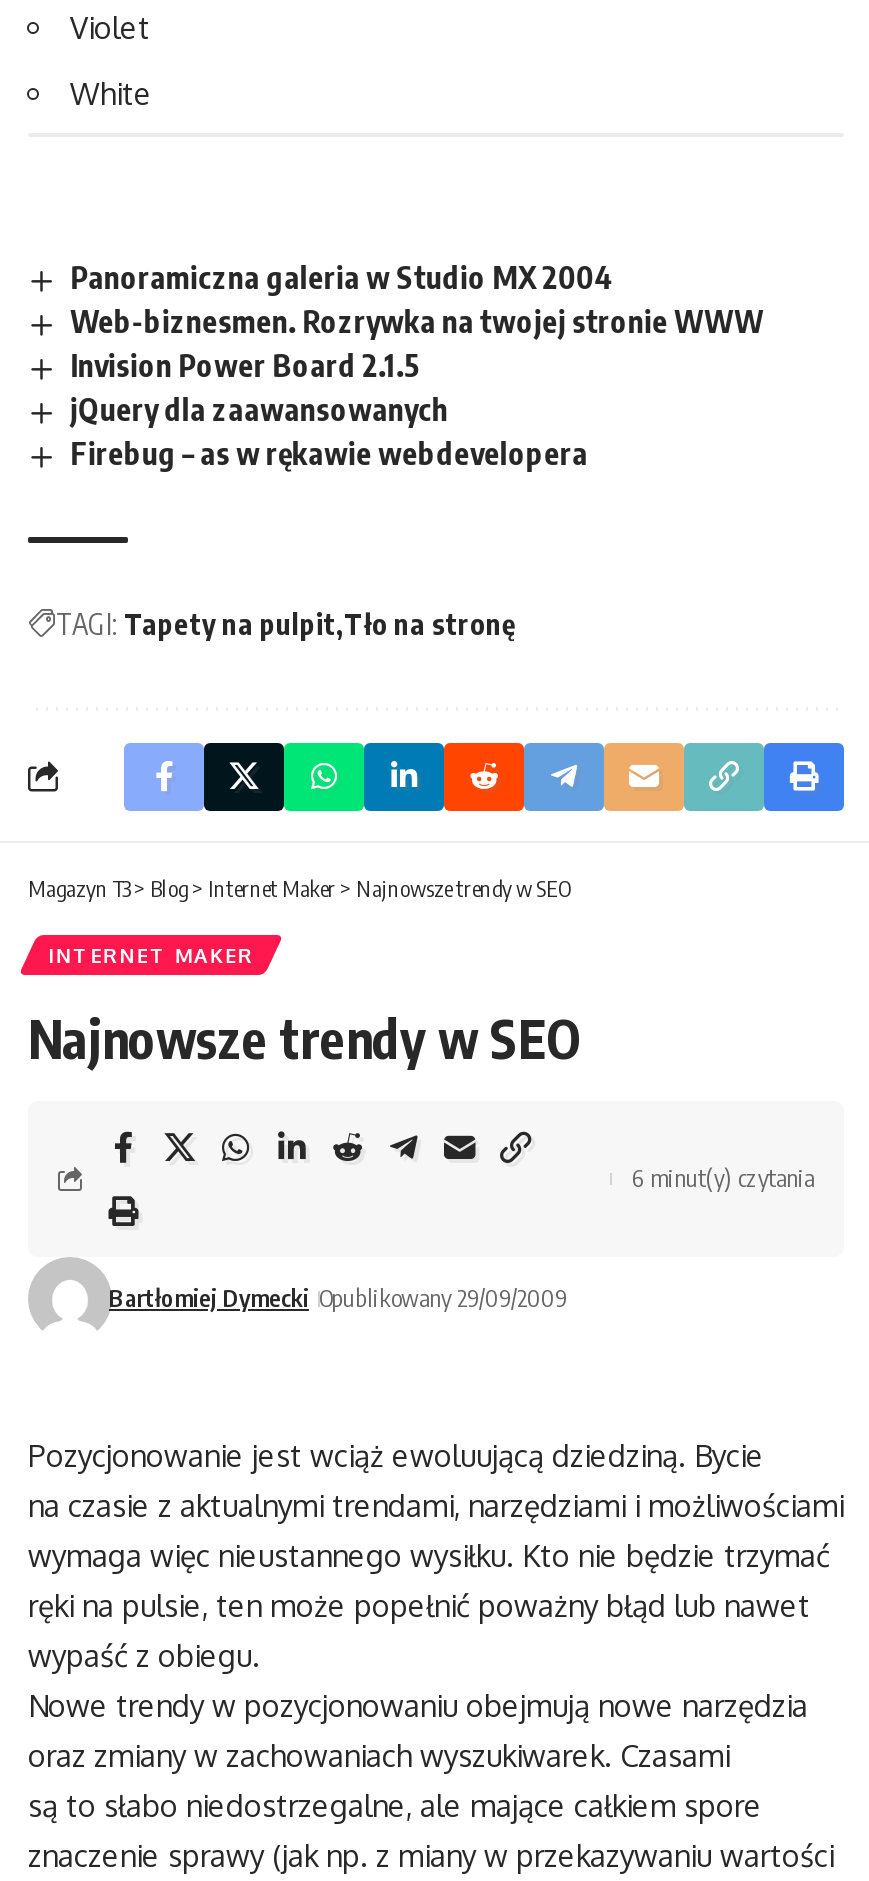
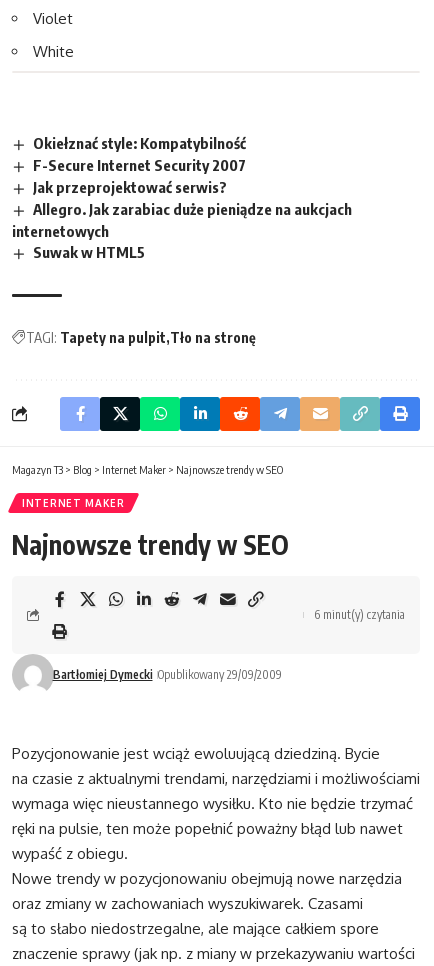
- Panoramiczna galeria w Studio MX 2004
- Web-biznesmen. Rozrywka na twojej stronie WWW
- Invision Power Board 2.1.5
- jQuery dla zaawansowanych
- Firebug – as w rękawie webdevelopera
+ Okiełznać style: Kompatybilność
+ F-Secure Internet Security 2007
+ Jak przeprojektować serwis?
+ Allegro. Jak zarabiac duże pieniądze na aukcjach
+ internetowych
+ Suwak w HTML5
